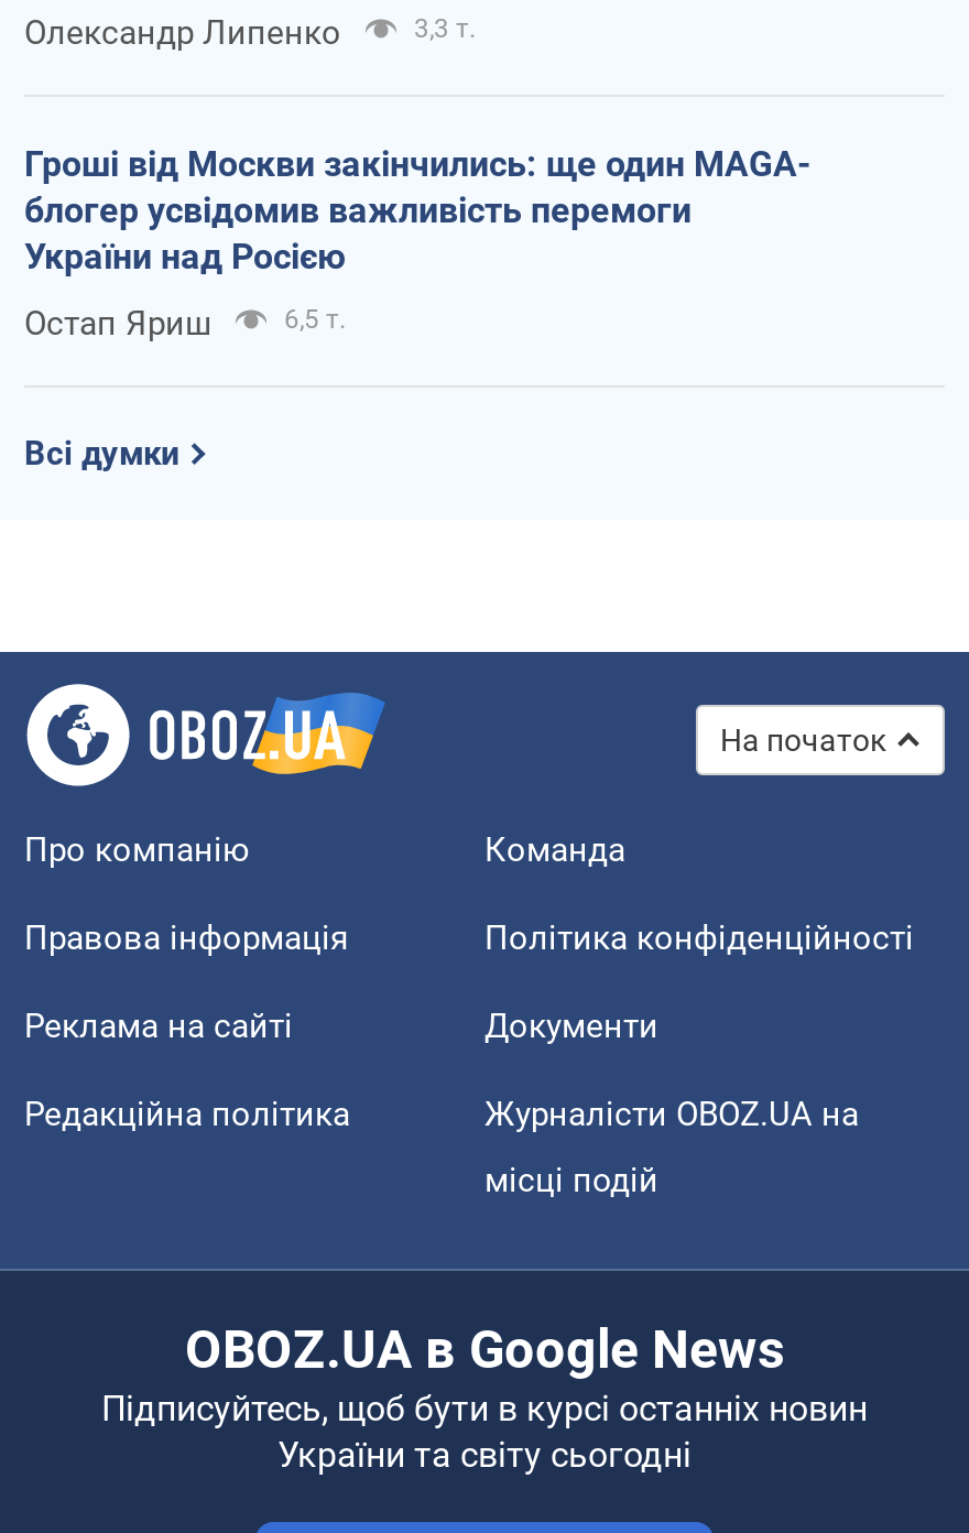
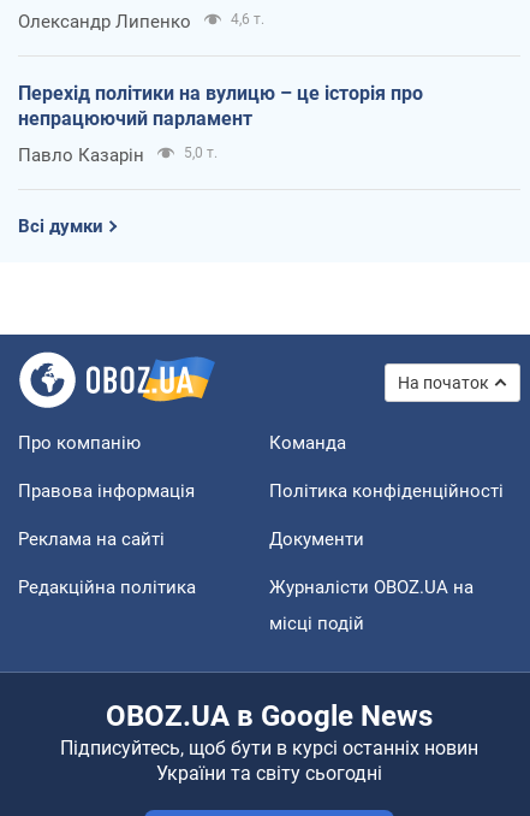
- 3,3 т.
+ 4,6 т.

- Гроші від Москви закінчились: ще один MAGA-
- блогер усвідомив важливість перемоги
- України над Росією
+ Перехід політики на вулицю – це історія про
+ непрацюючий парламент

- Остап Яриш
- 6,5 т.
+ Павло Казарін
+ 5,0 т.
